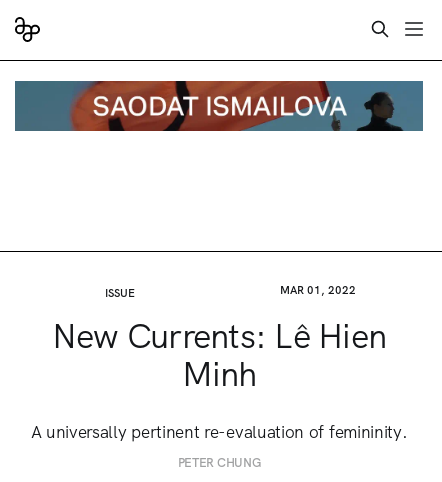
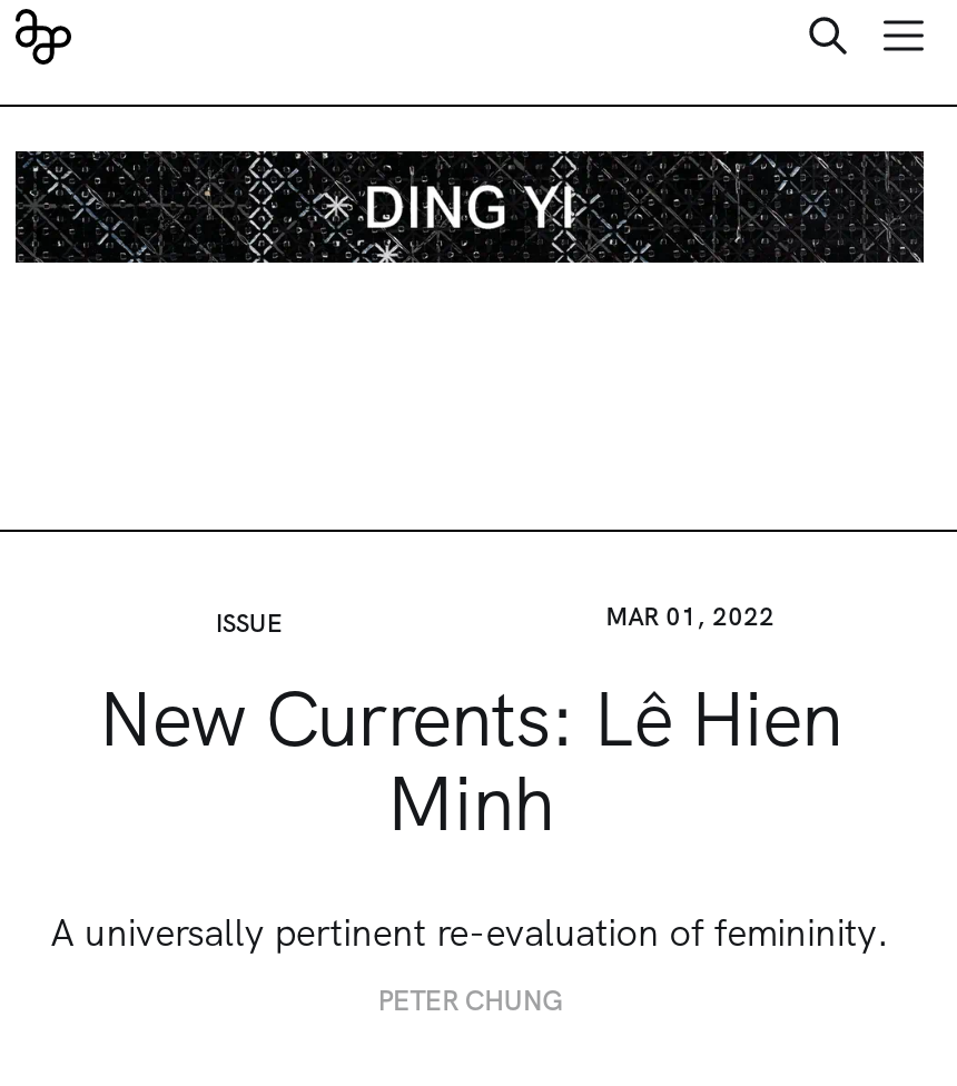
- [image]
+ [image]
